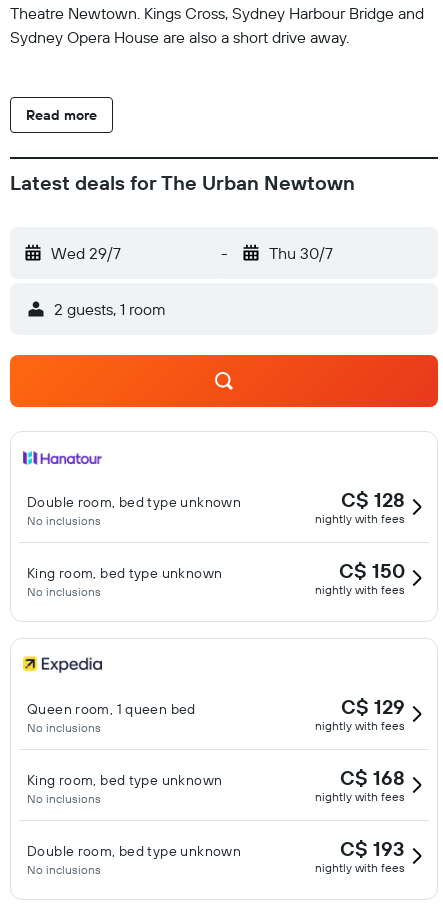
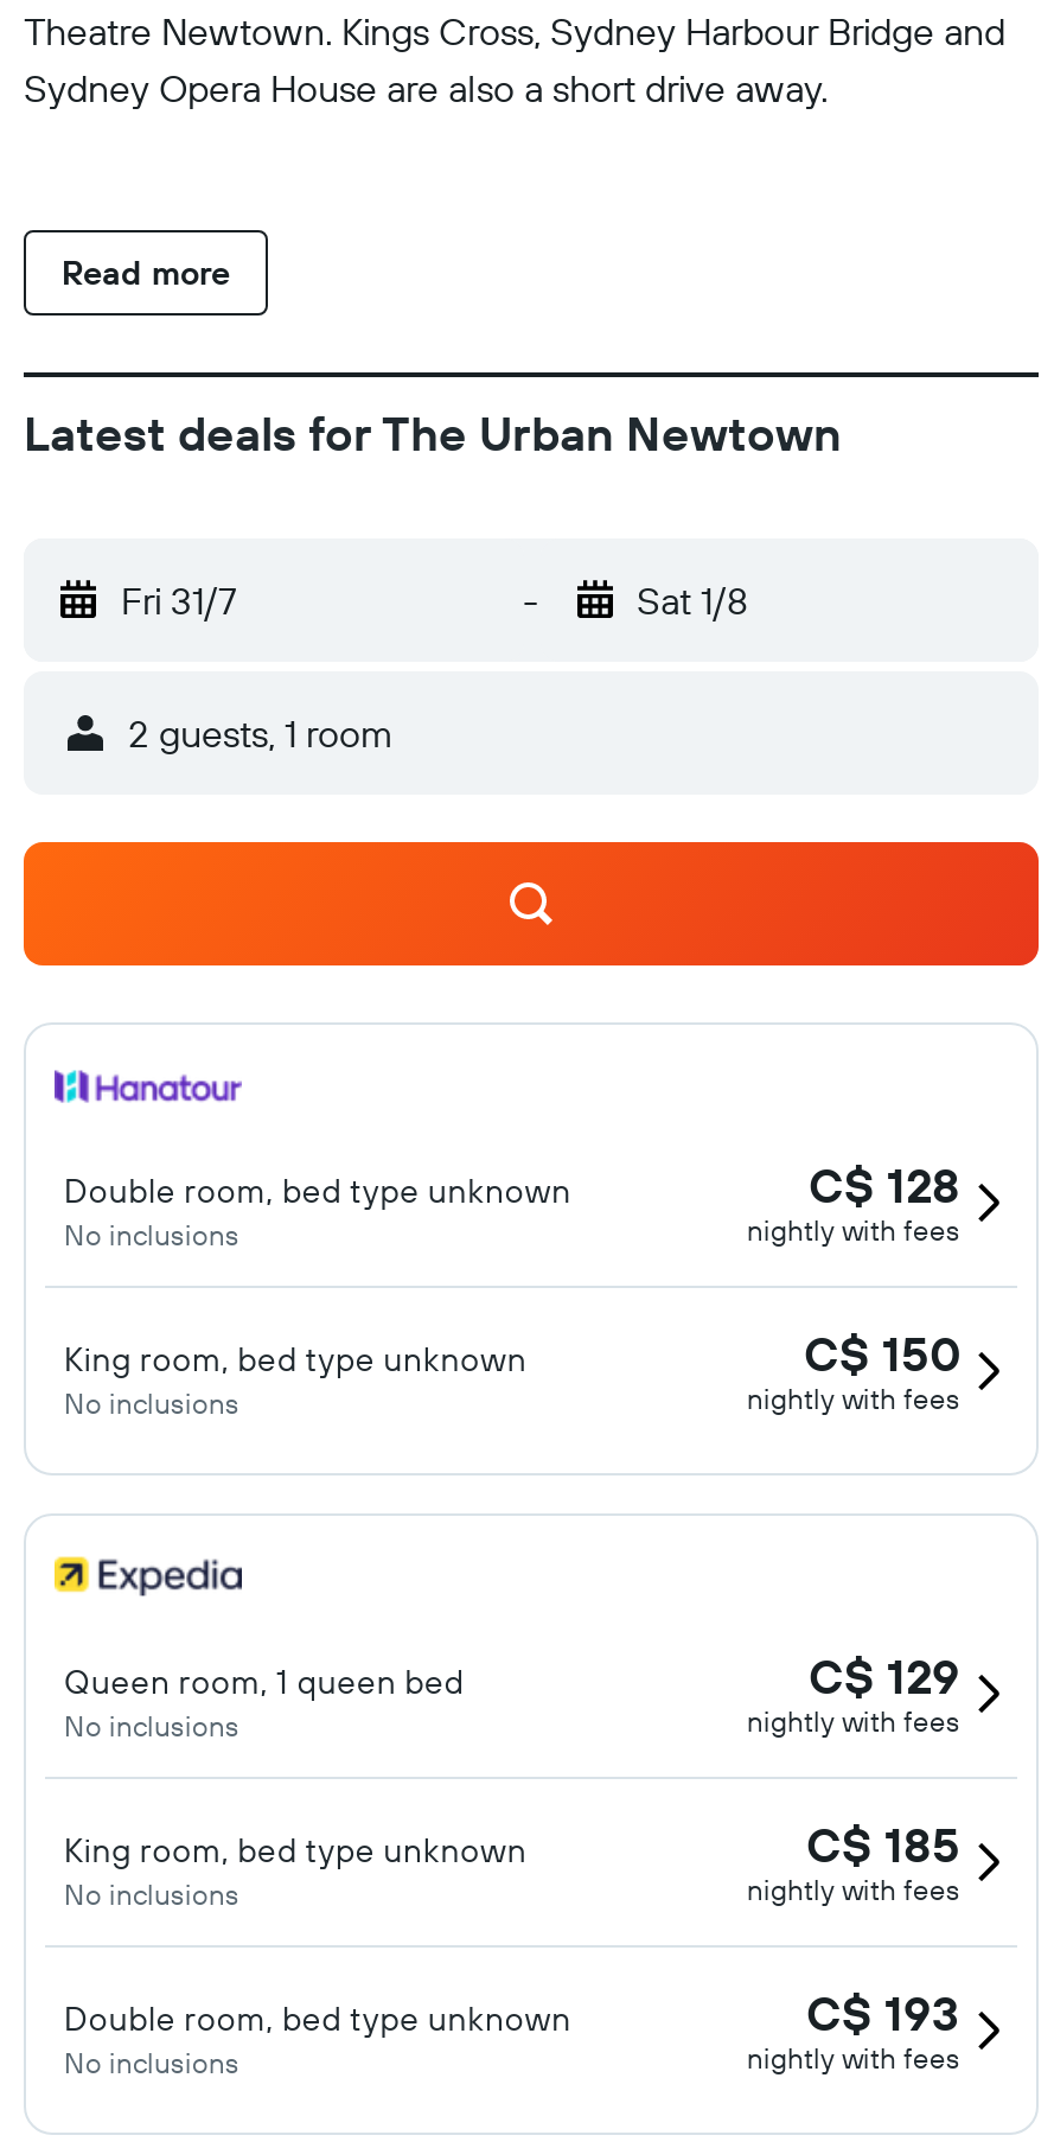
- Wed 29/7
+ Fri 31/7

- Thu 30/7
+ Sat 1/8

- C$ 168
+ C$ 185
